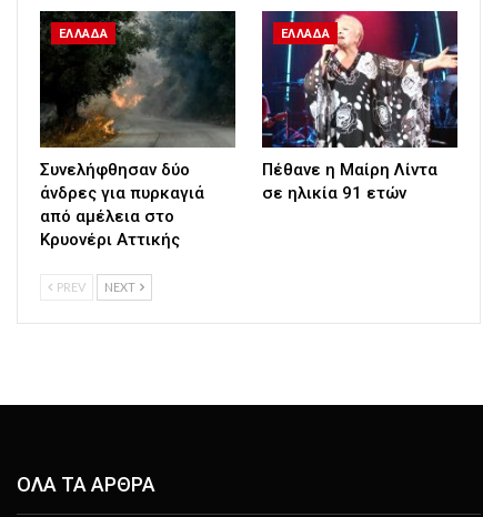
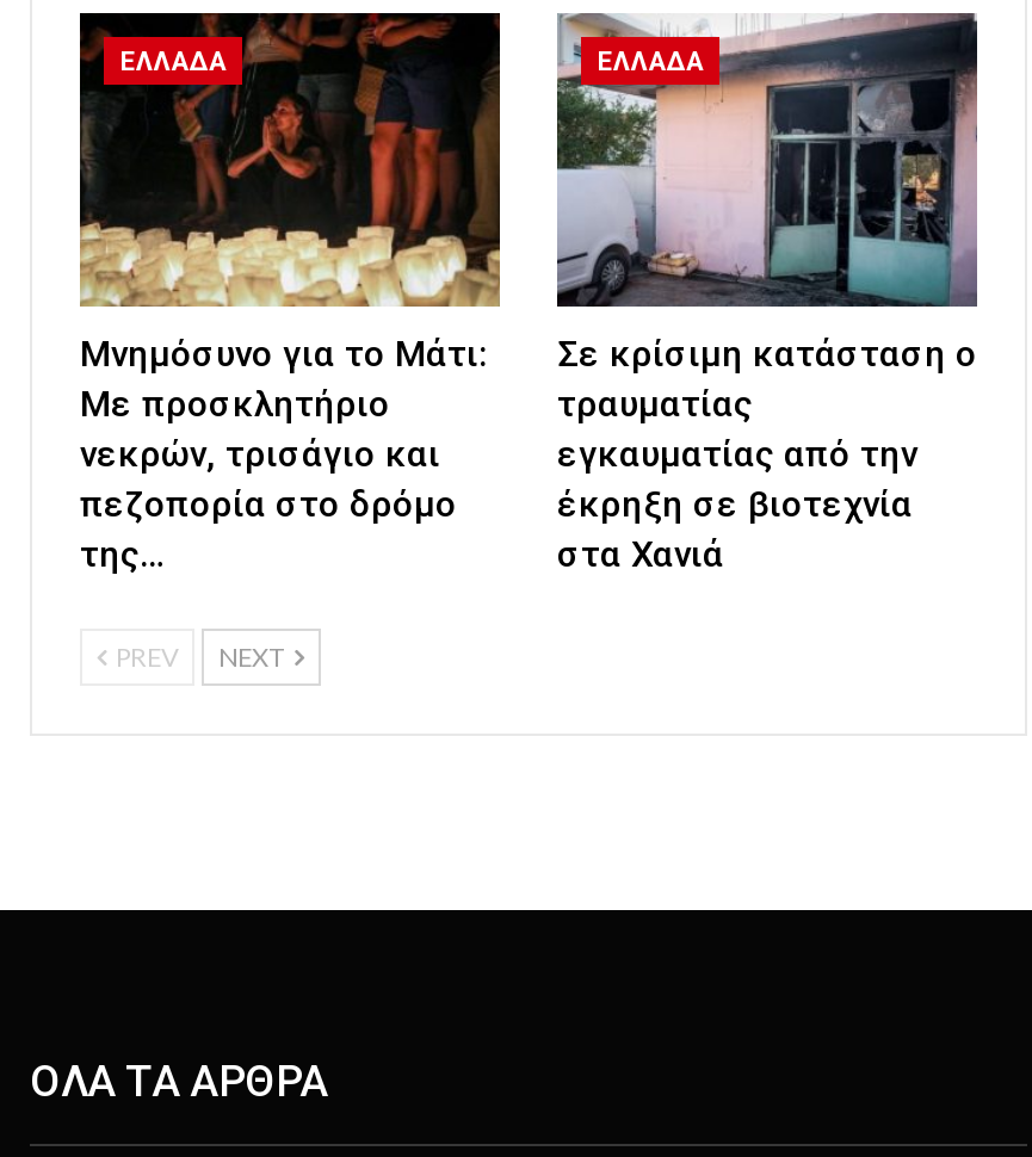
- [image]
- Συνελήφθησαν δύο
- άνδρες για πυρκαγιά
- από αμέλεια στο
- Κρυονέρι Αττικής
+ [image]
+ Μνημόσυνο για το Μάτι:
+ Με προσκλητήριο
+ νεκρών, τρισάγιο και
+ πεζοπορία στο δρόμο
+ της…

- [image]
- Πέθανε η Μαίρη Λίντα
- σε ηλικία 91 ετών
+ [image]
+ Σε κρίσιμη κατάσταση ο
+ τραυματίας
+ εγκαυματίας από την
+ έκρηξη σε βιοτεχνία
+ στα Χανιά
